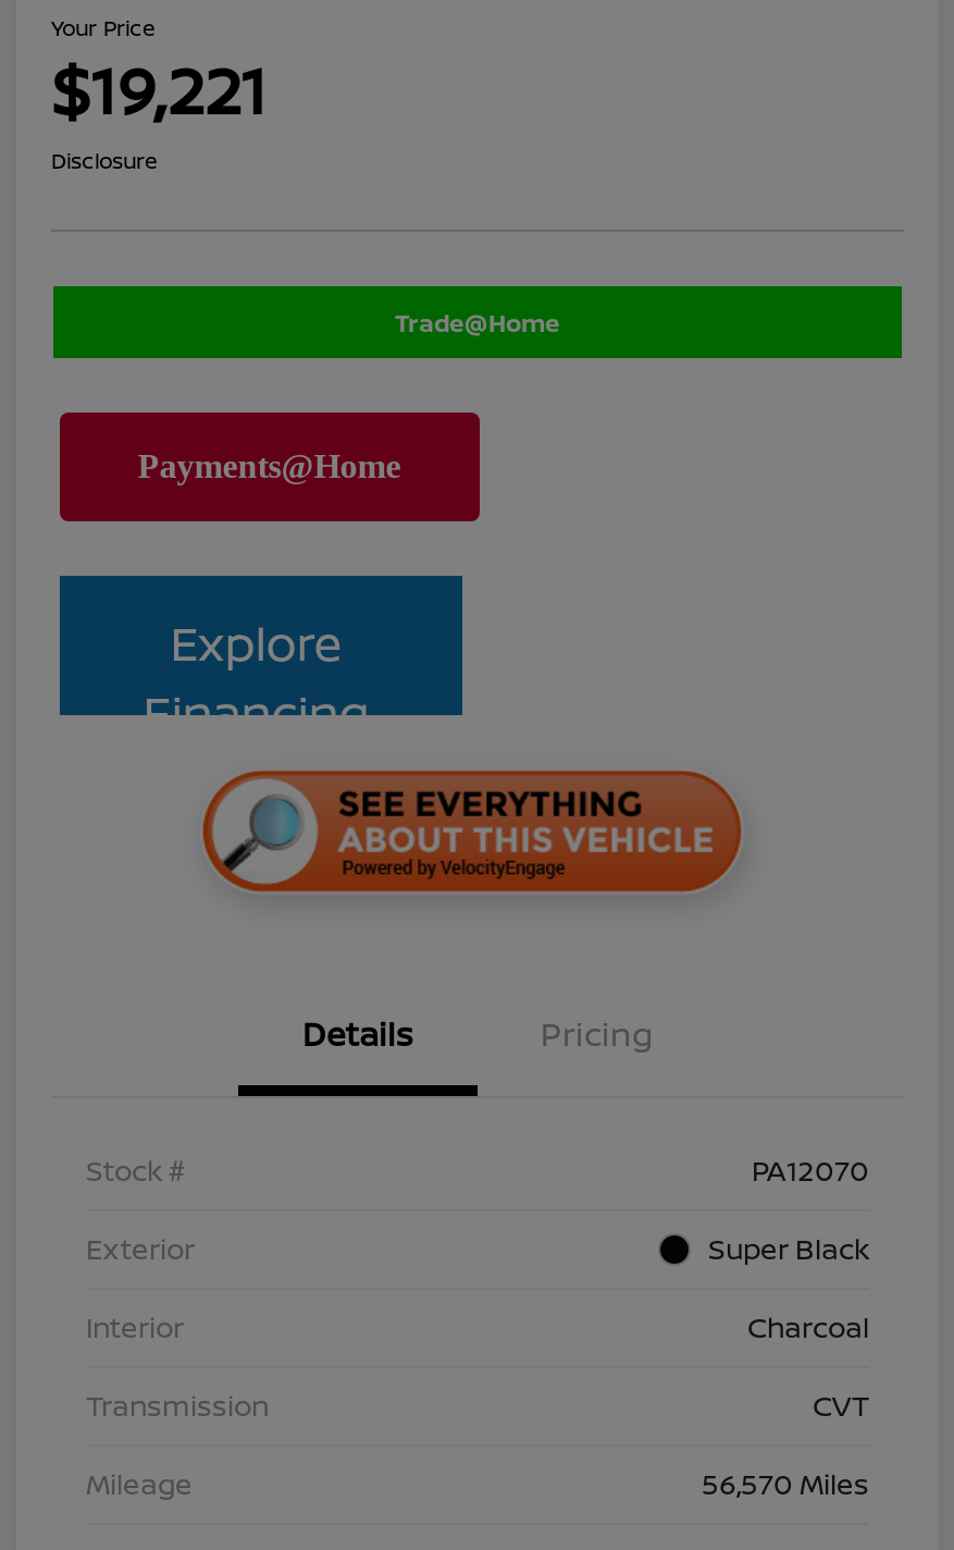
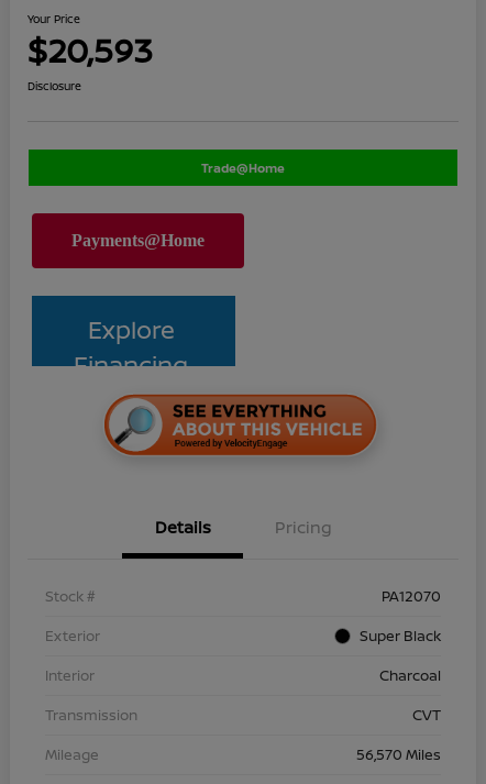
- $19,221
+ $20,593
